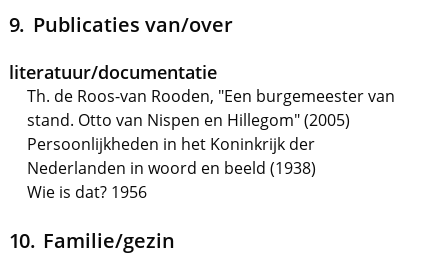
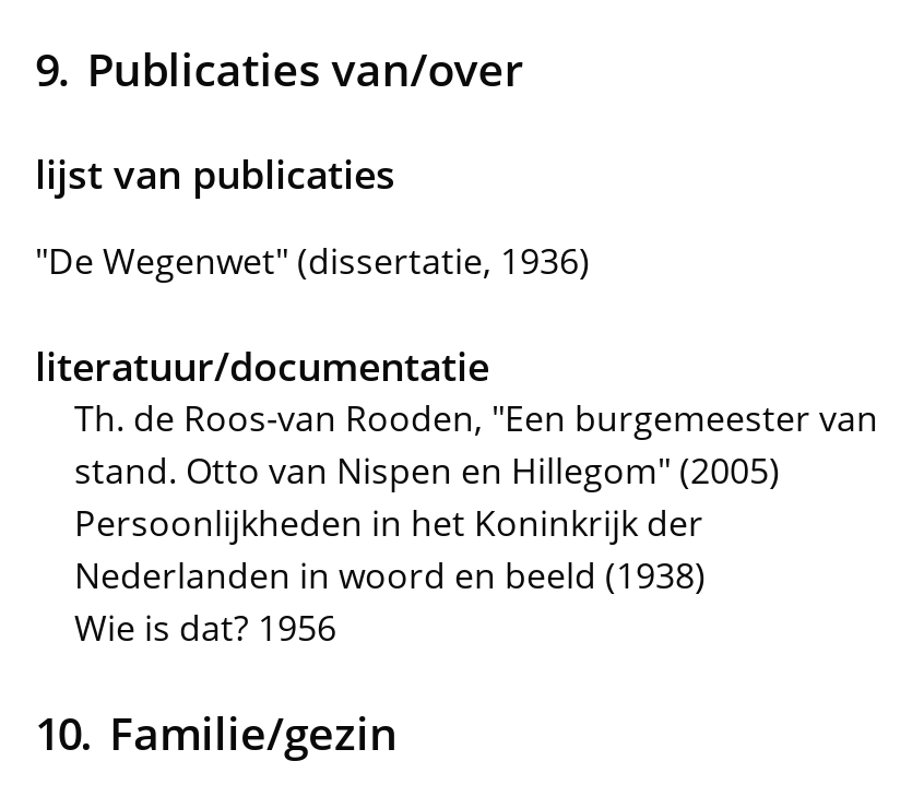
+ lijst van publicaties
+ "De Wegenwet" (dissertatie, 1936)
